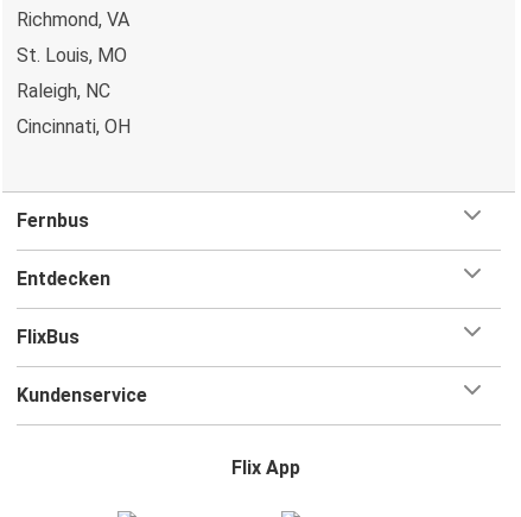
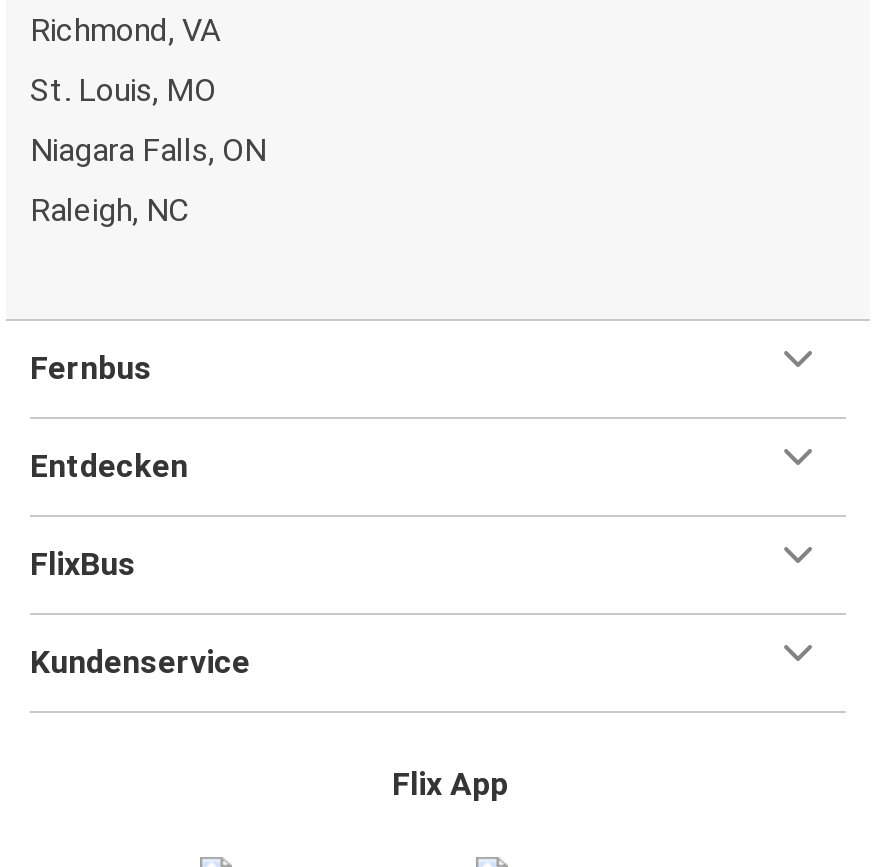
+ Niagara Falls, ON

moved down: Raleigh, NC

- Cincinnati, OH
